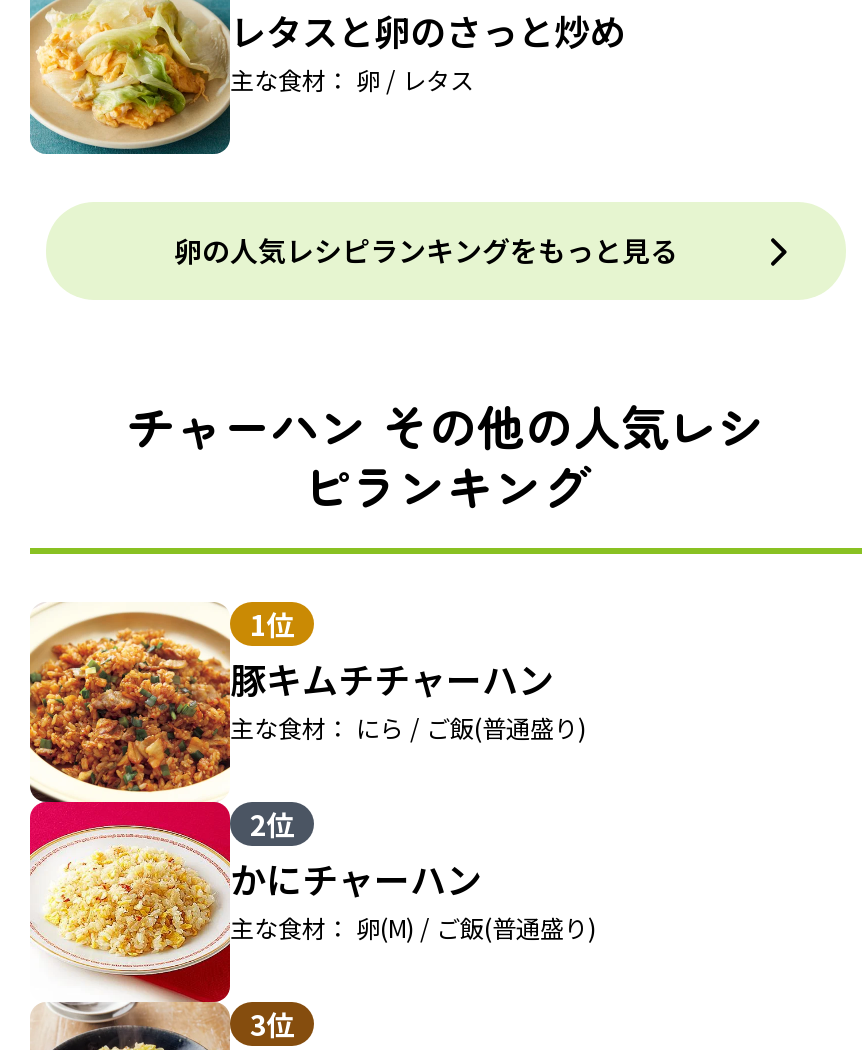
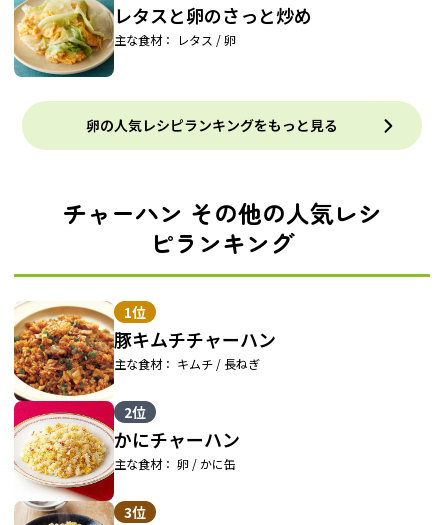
- 主な食材： 卵 / レタス
+ 主な食材： レタス / 卵

- 主な食材： にら / ご飯(普通盛り)
+ 主な食材： キムチ / 長ねぎ

- 主な食材： 卵(M) / ご飯(普通盛り)
+ 主な食材： 卵 / かに缶
